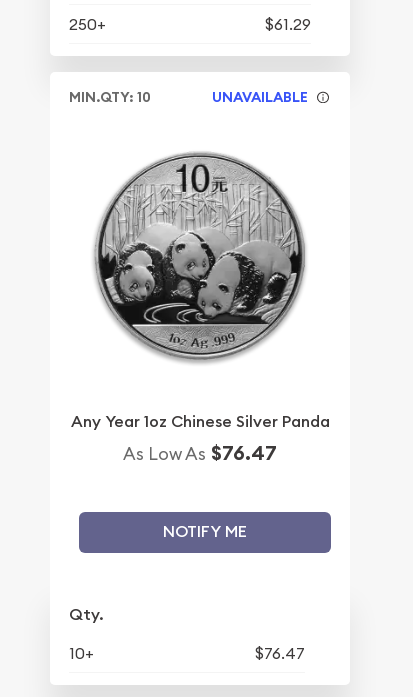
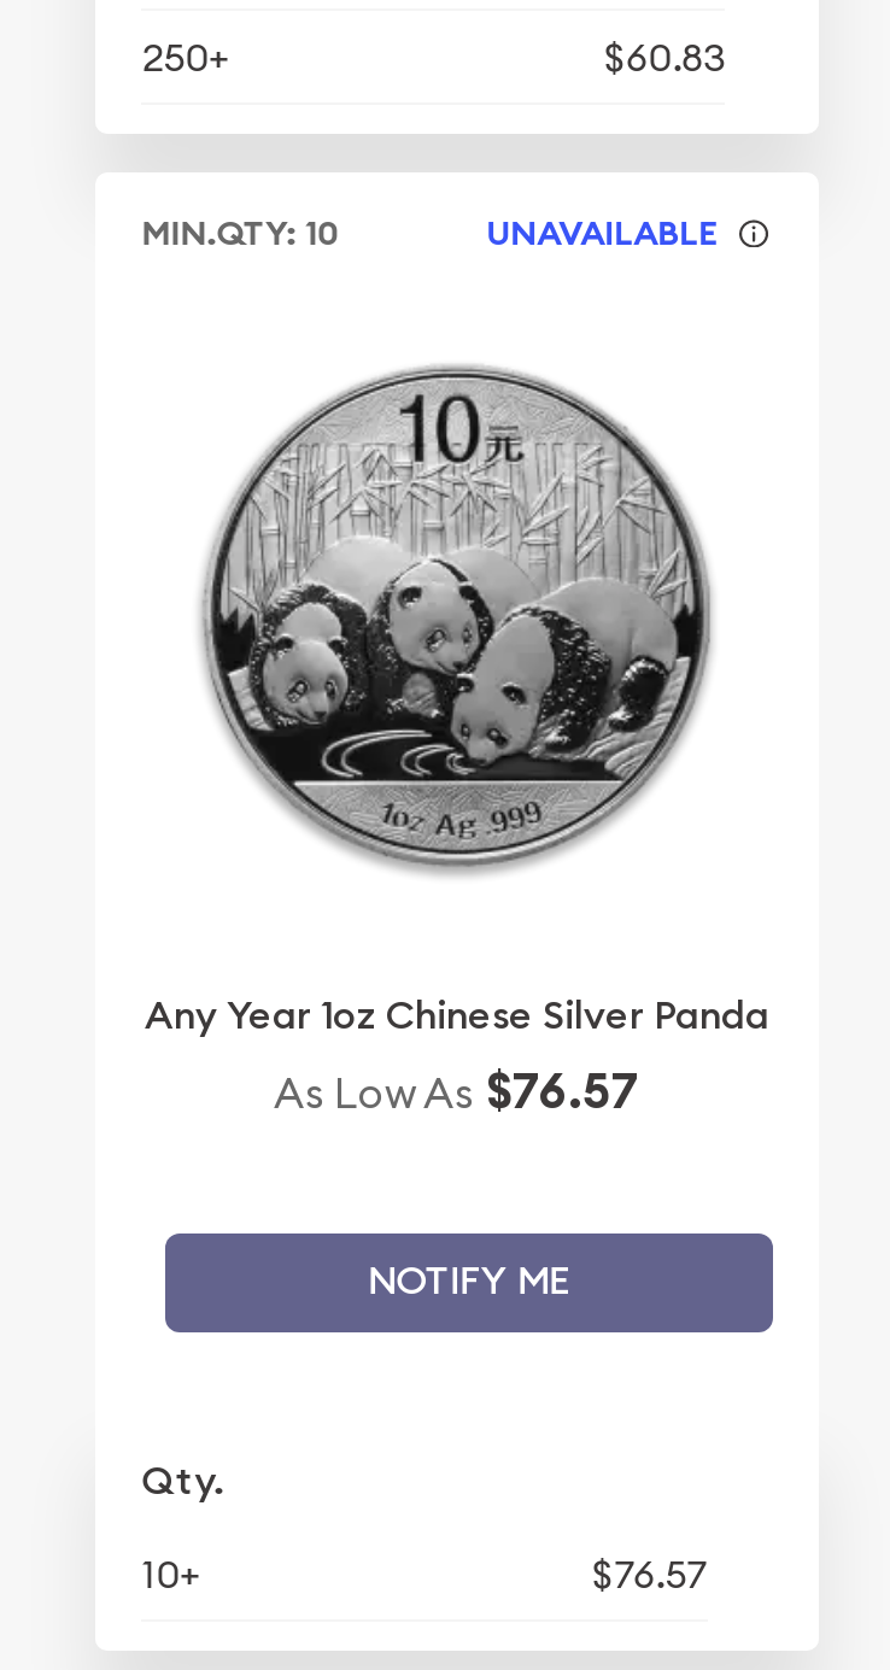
- $61.29
+ $60.83

- As Low As $76.47
+ As Low As $76.57

- $76.47
+ $76.57
